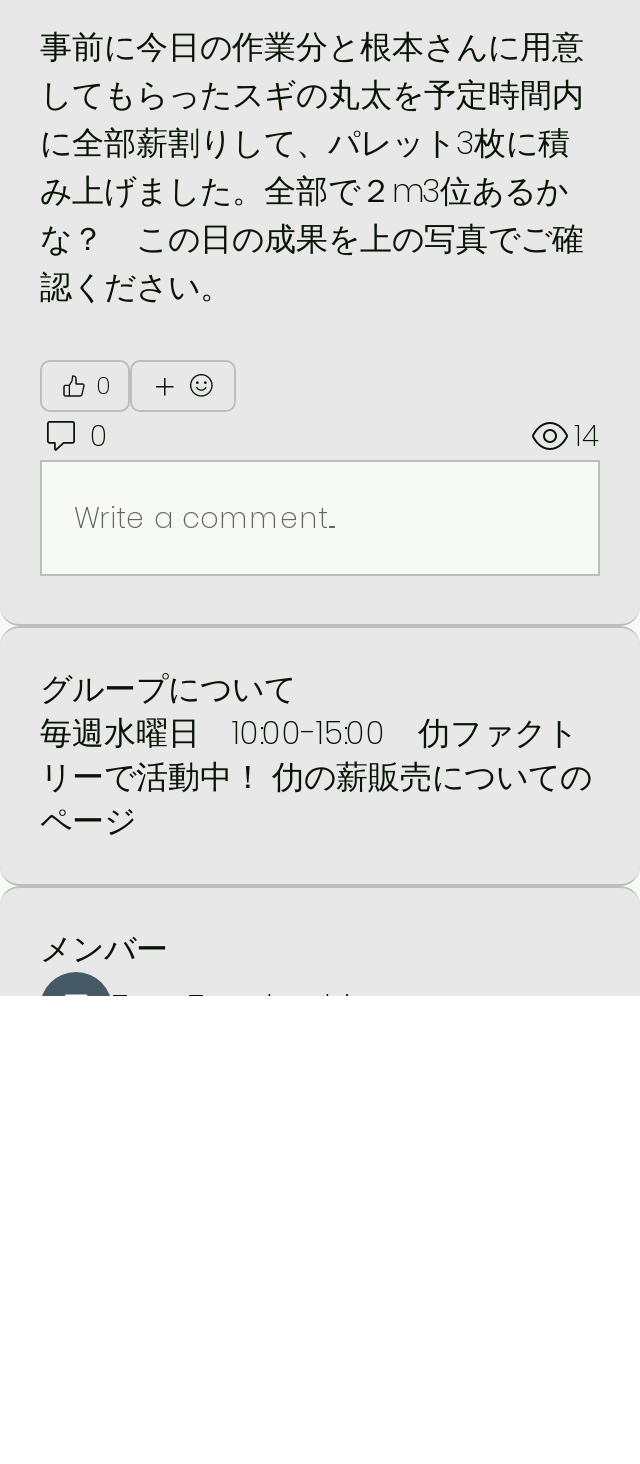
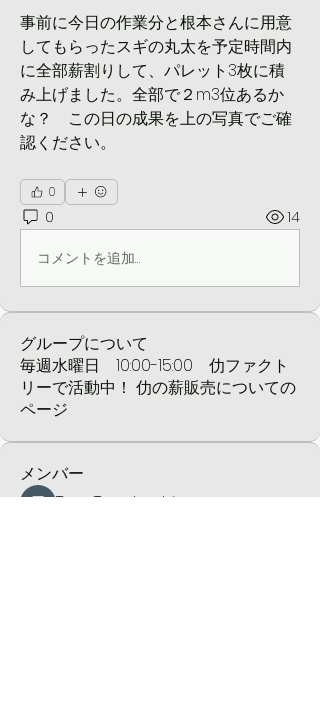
- Write a comment...
+ コメントを追加…
